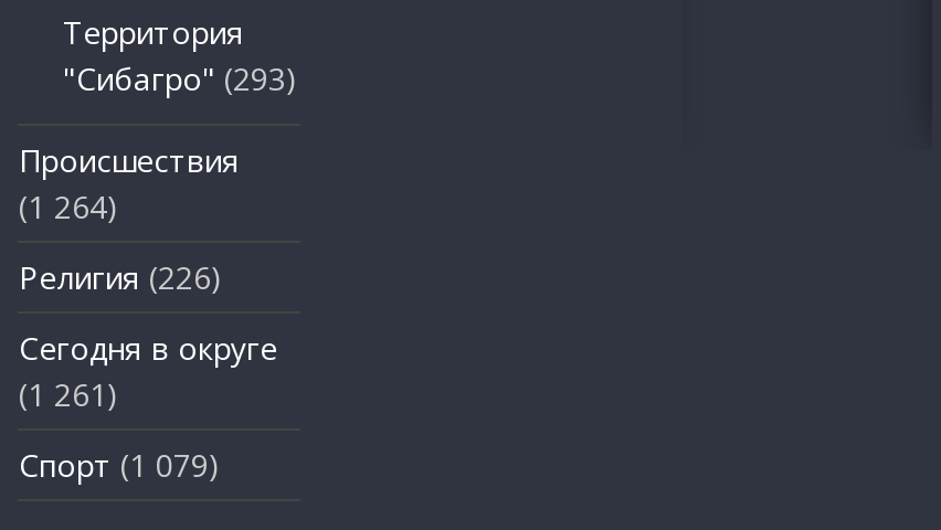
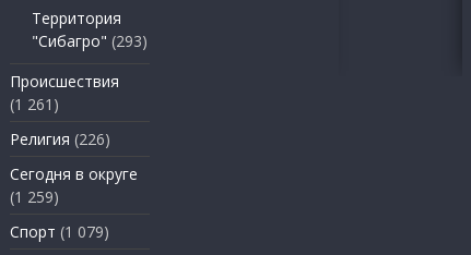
- (1 264)
+ (1 261)

- (1 261)
+ (1 259)
